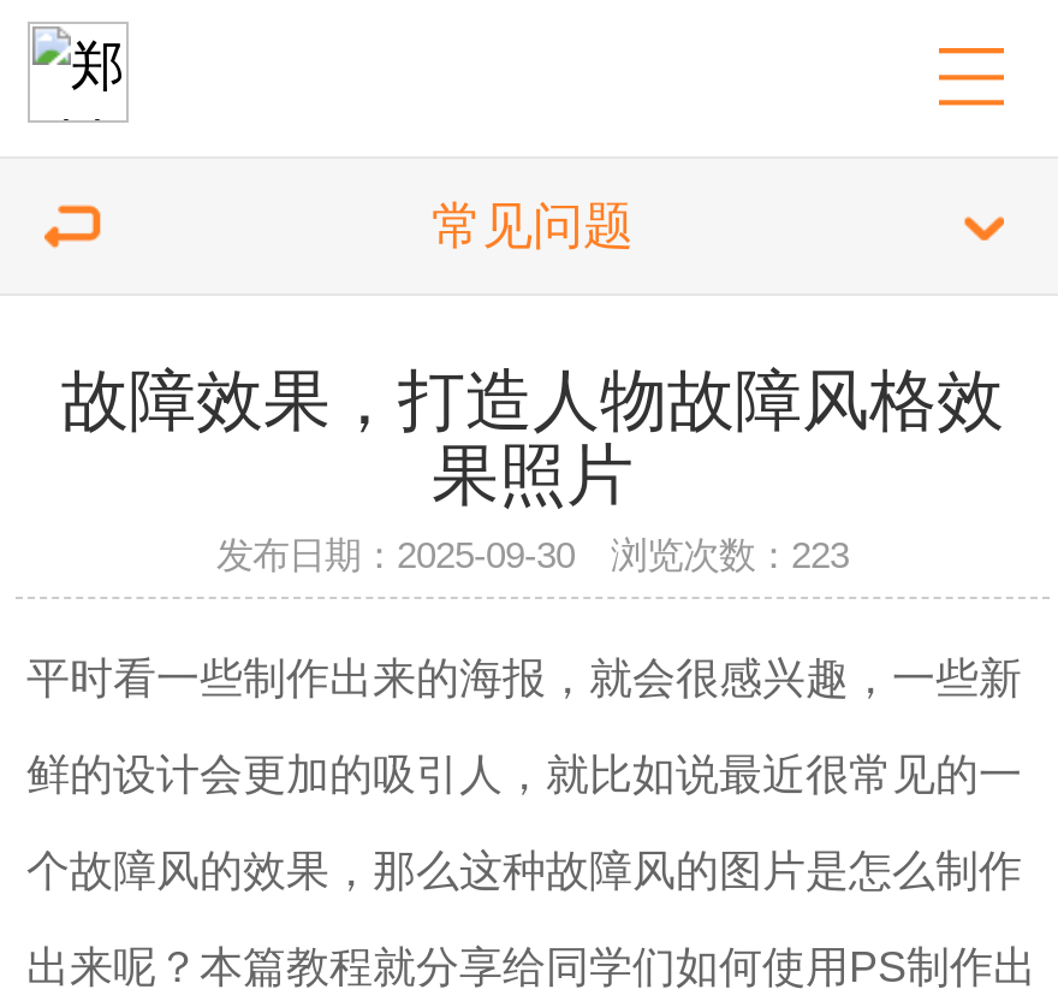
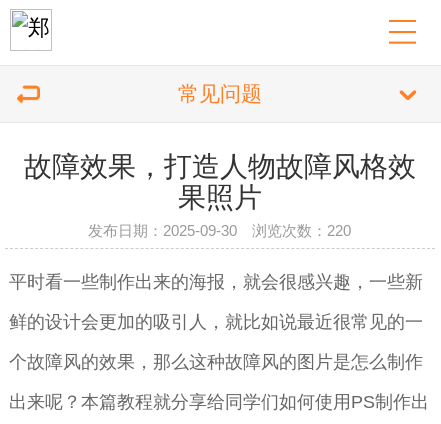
- 发布日期：2025-09-30 浏览次数：223
+ 发布日期：2025-09-30 浏览次数：220
